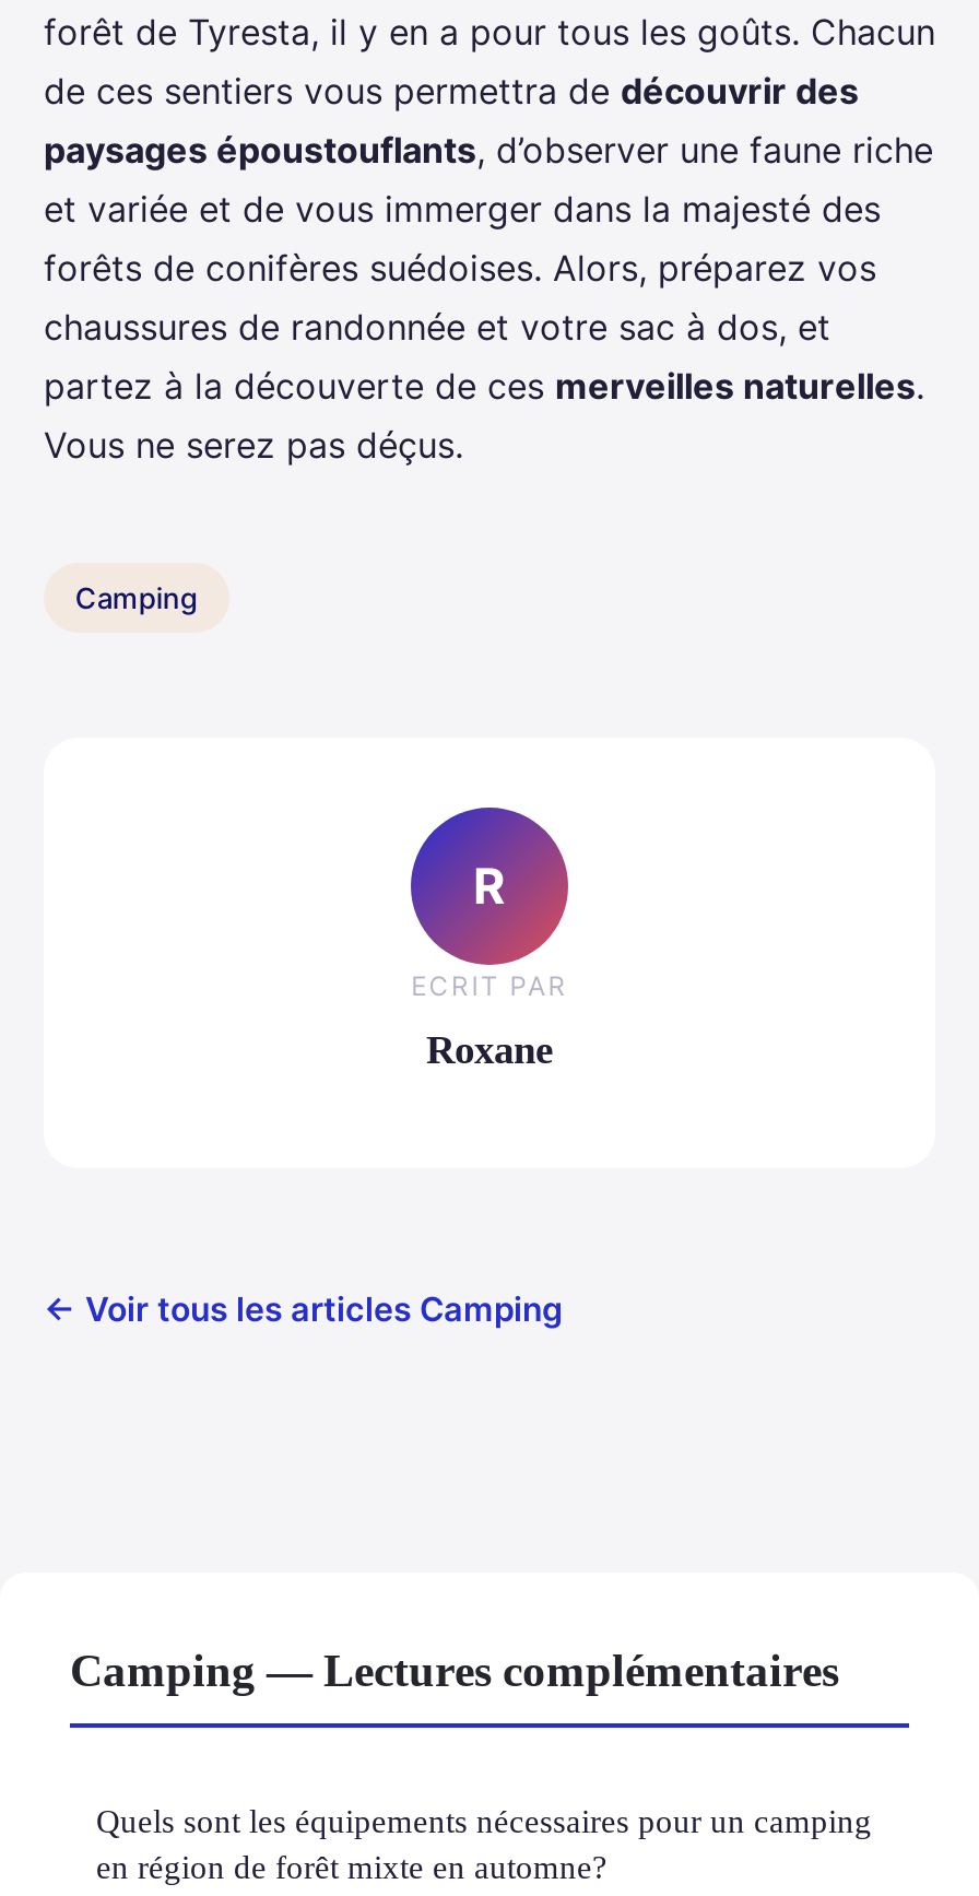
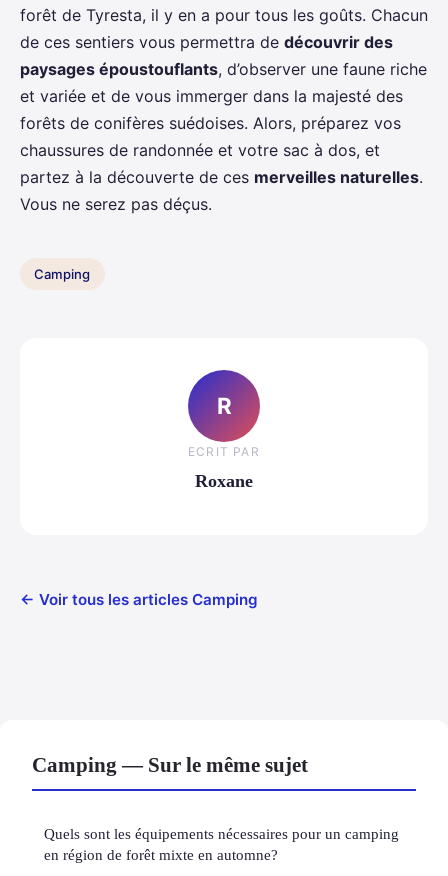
- Camping — Lectures complémentaires
+ Camping — Sur le même sujet
